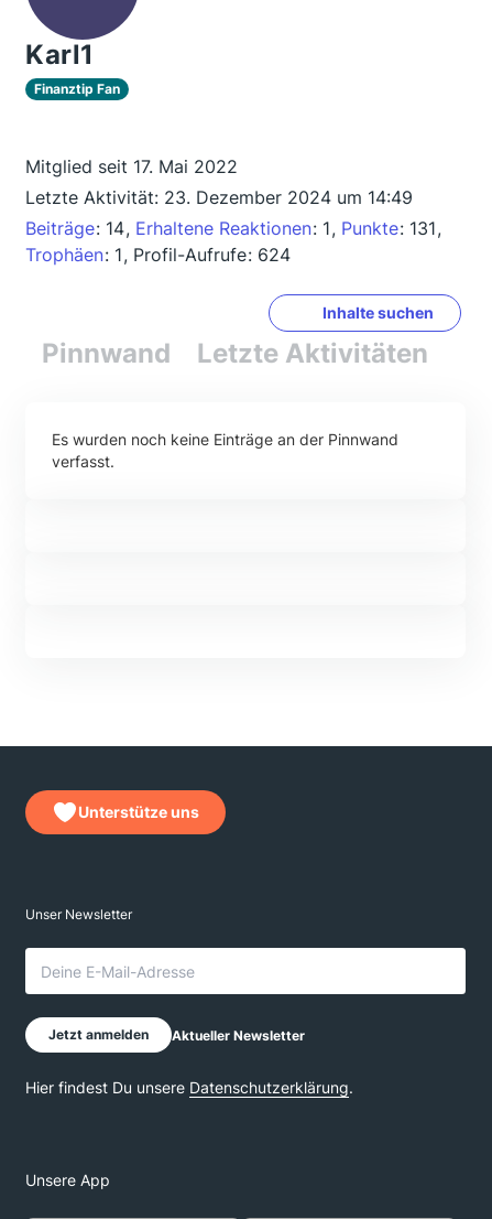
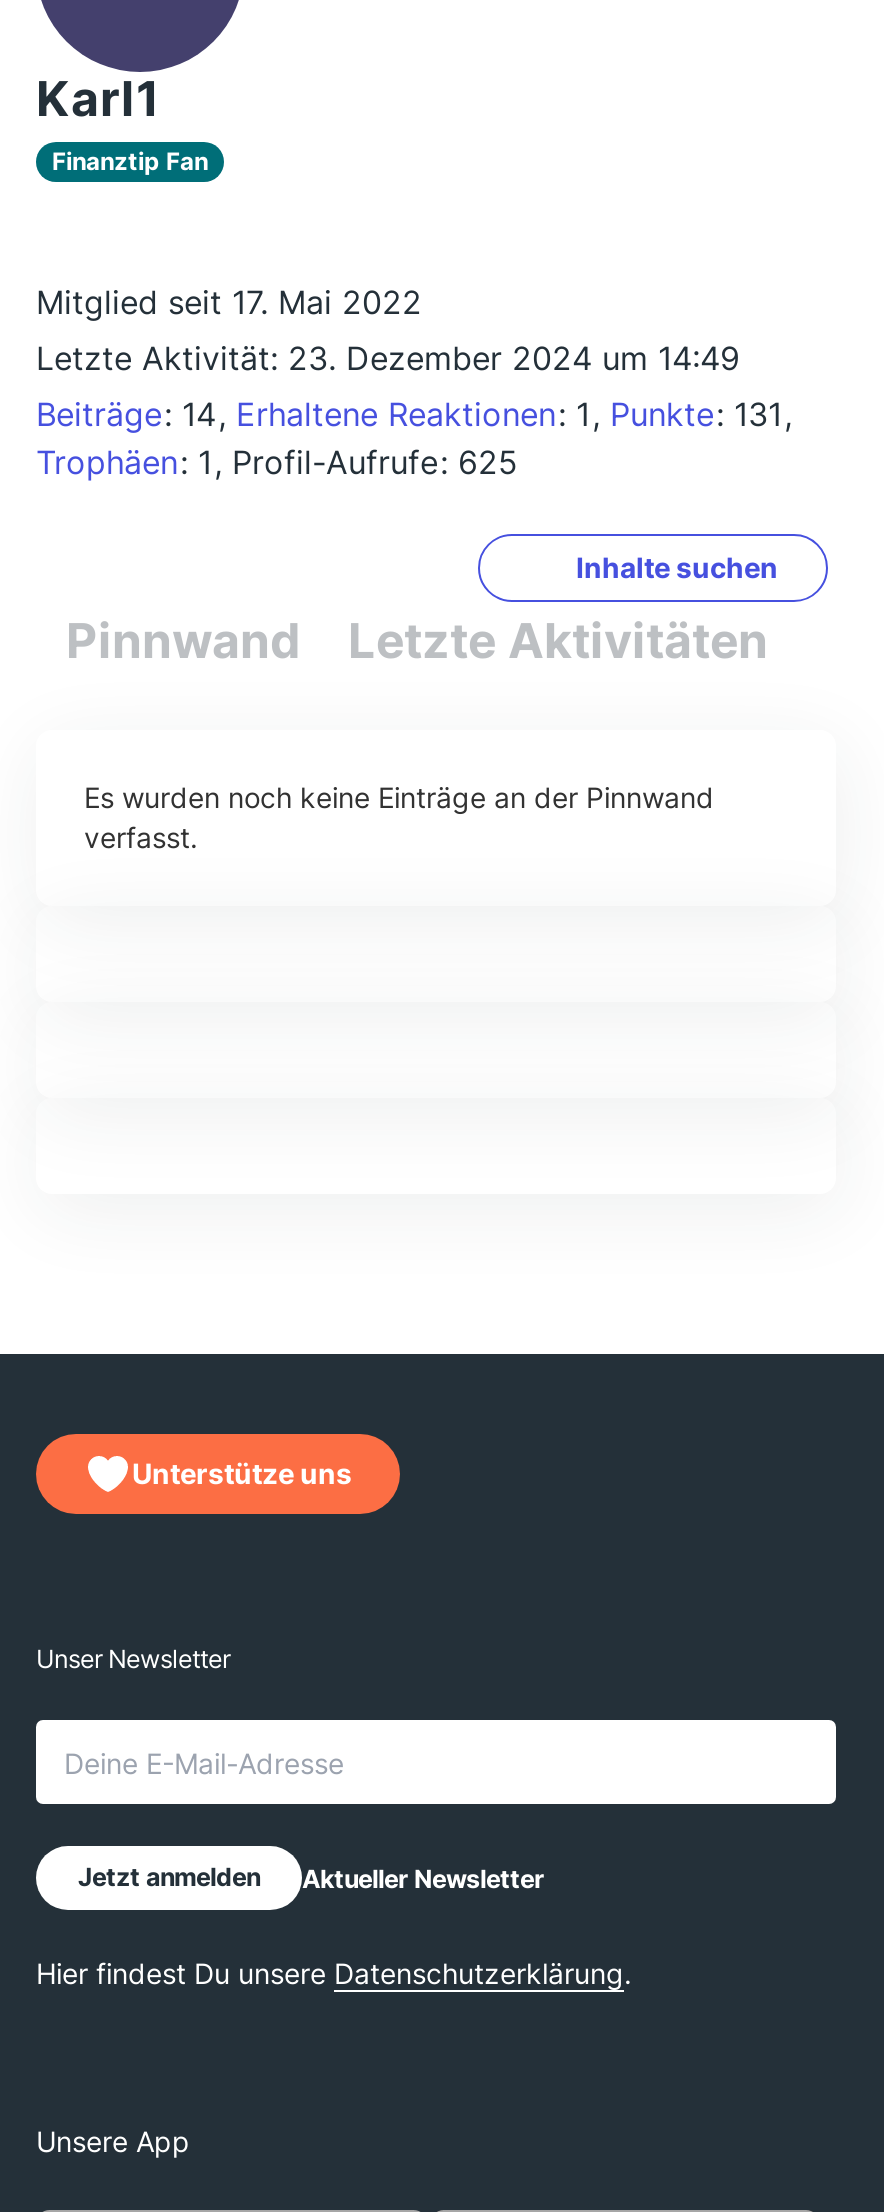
- Trophäen 1 Profil-Aufrufe 624
+ Trophäen 1 Profil-Aufrufe 625
